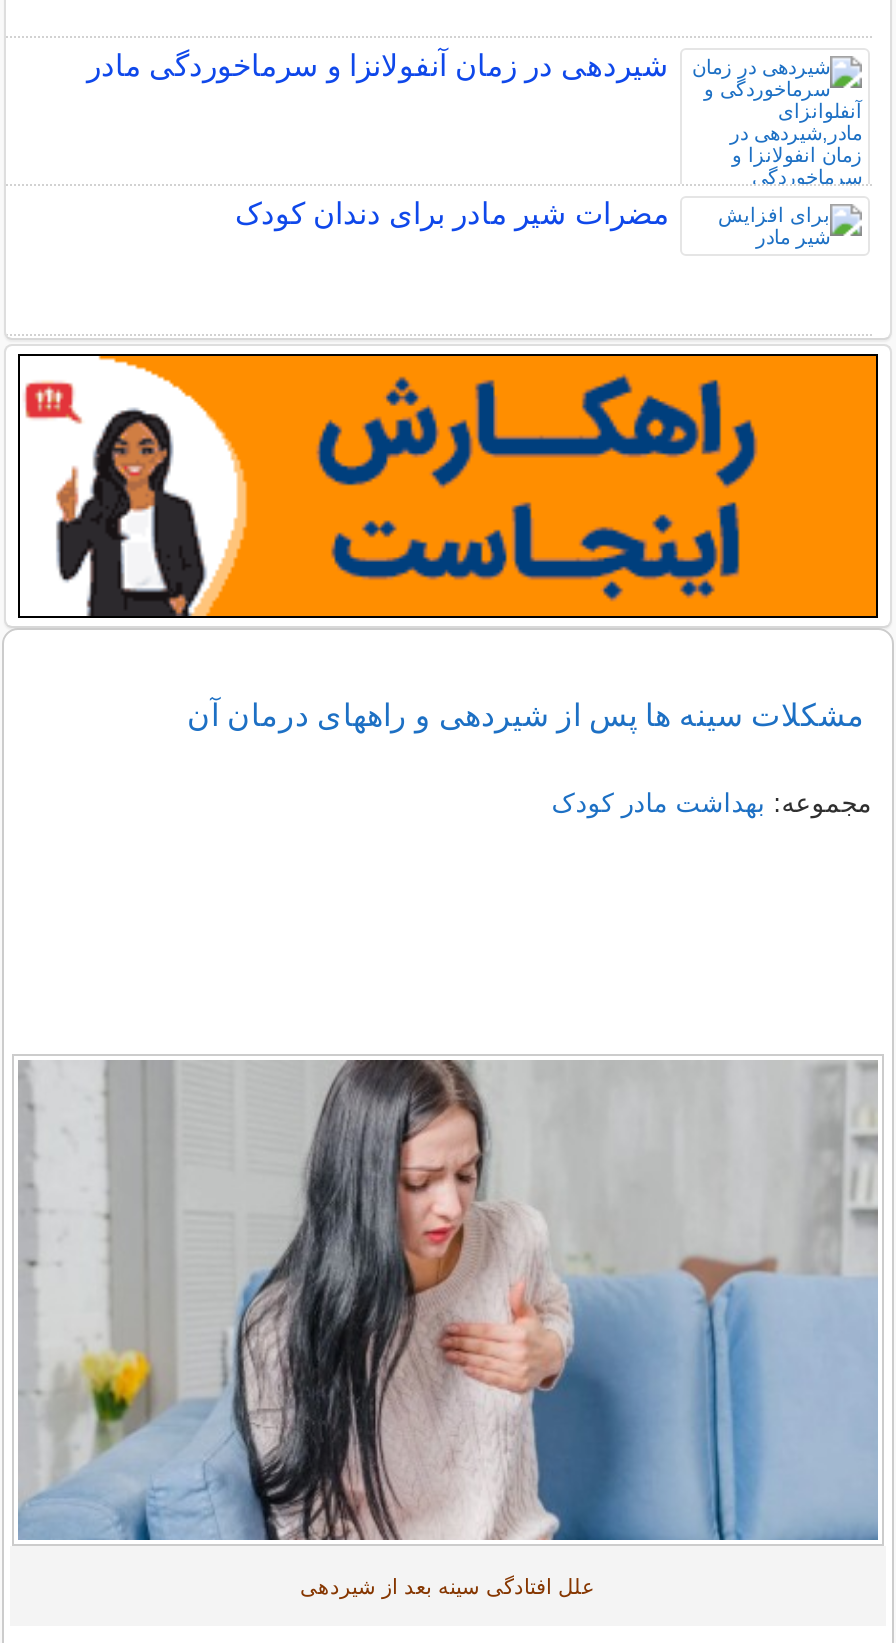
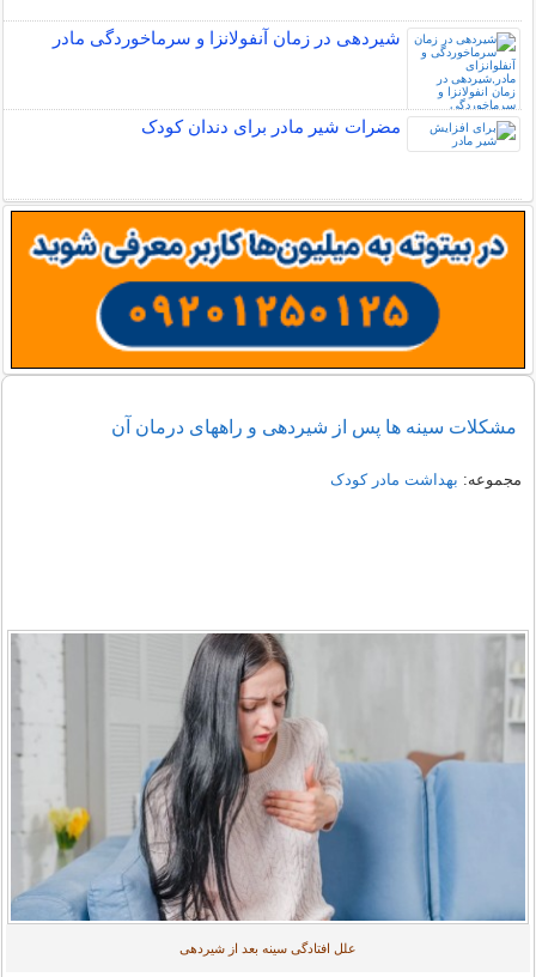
- [image]
+ [image]
